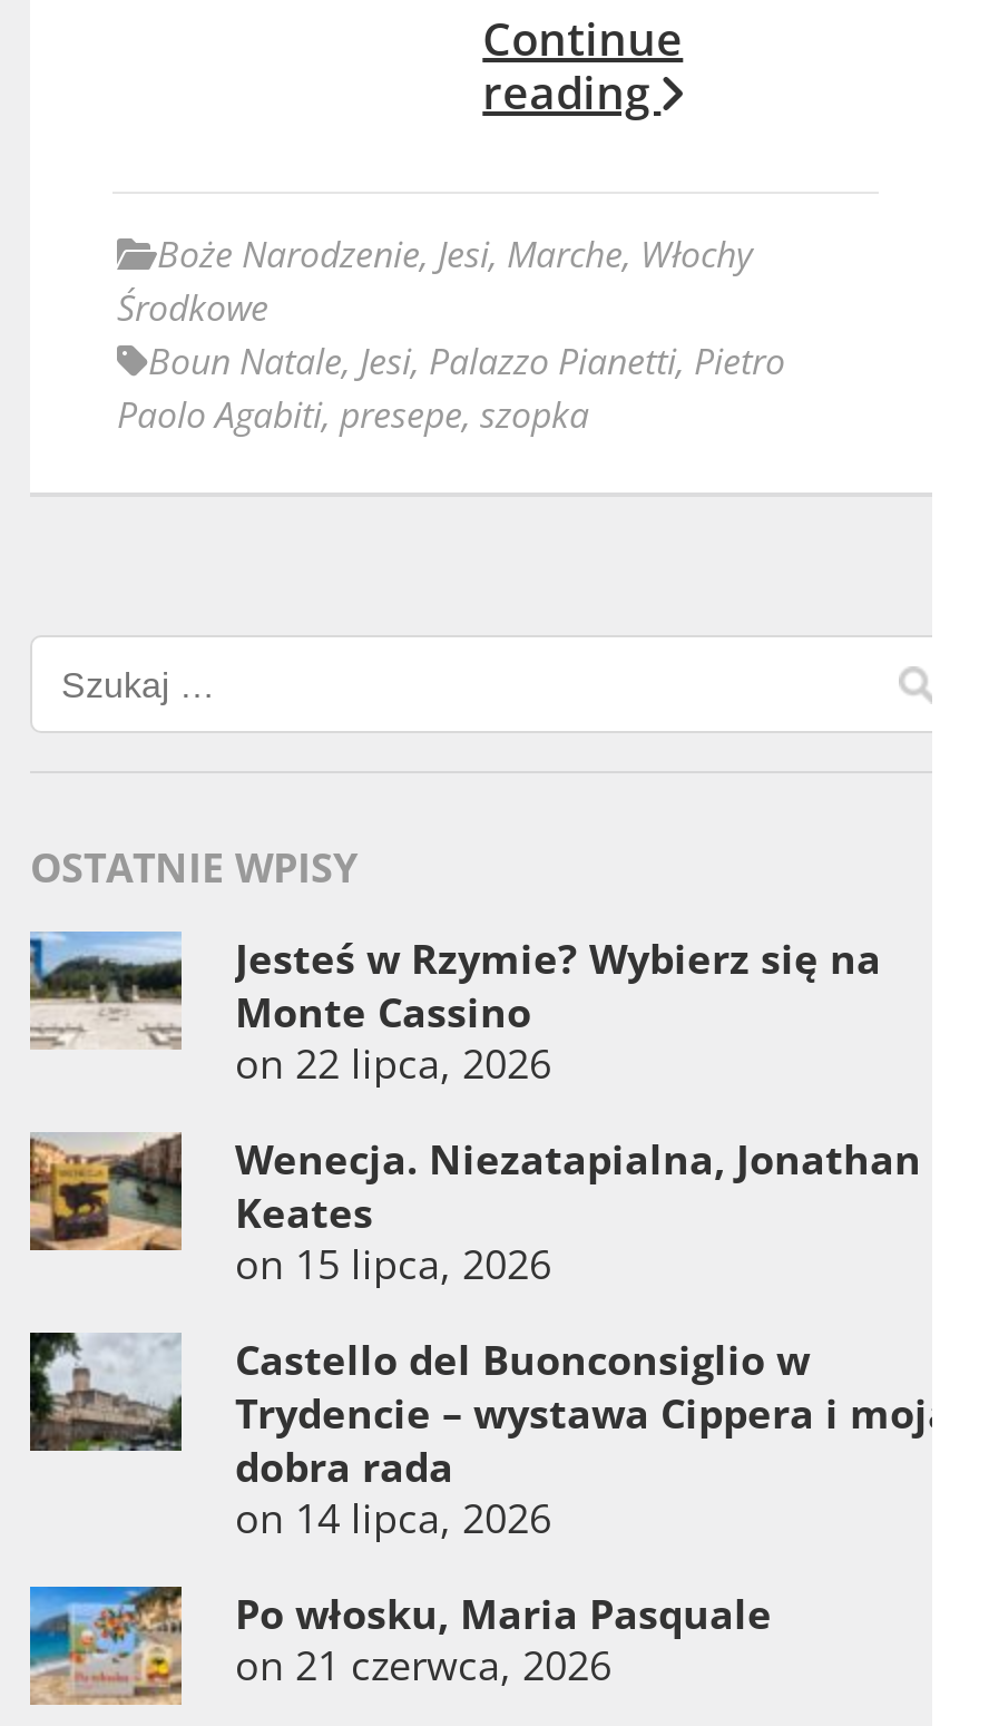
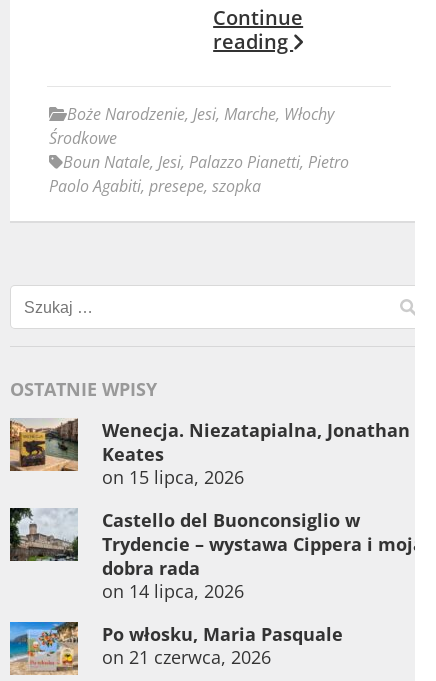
- [image]
- Jesteś w Rzymie? Wybierz się na
- Monte Cassino
- on 22 lipca, 2026
